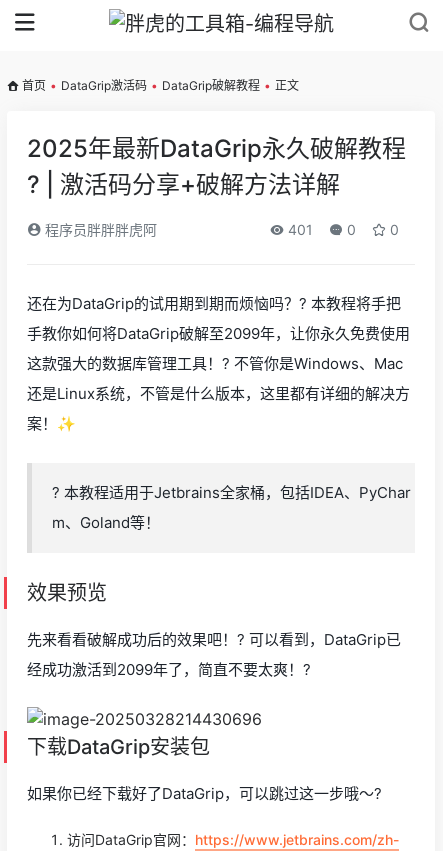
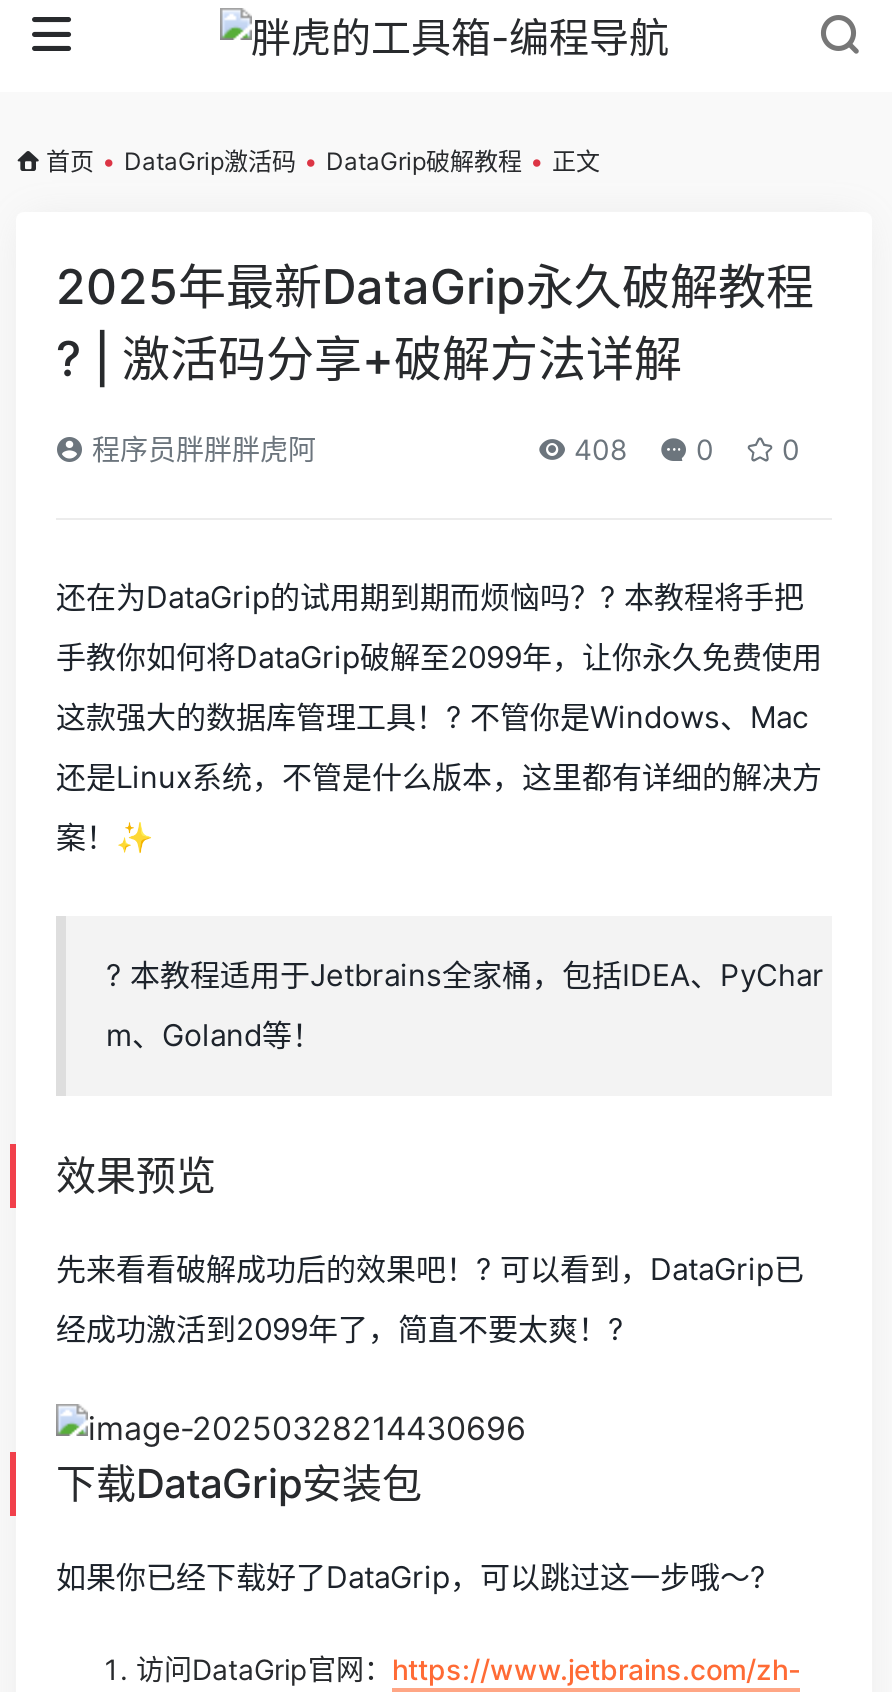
- 401 0 0
+ 408 0 0
